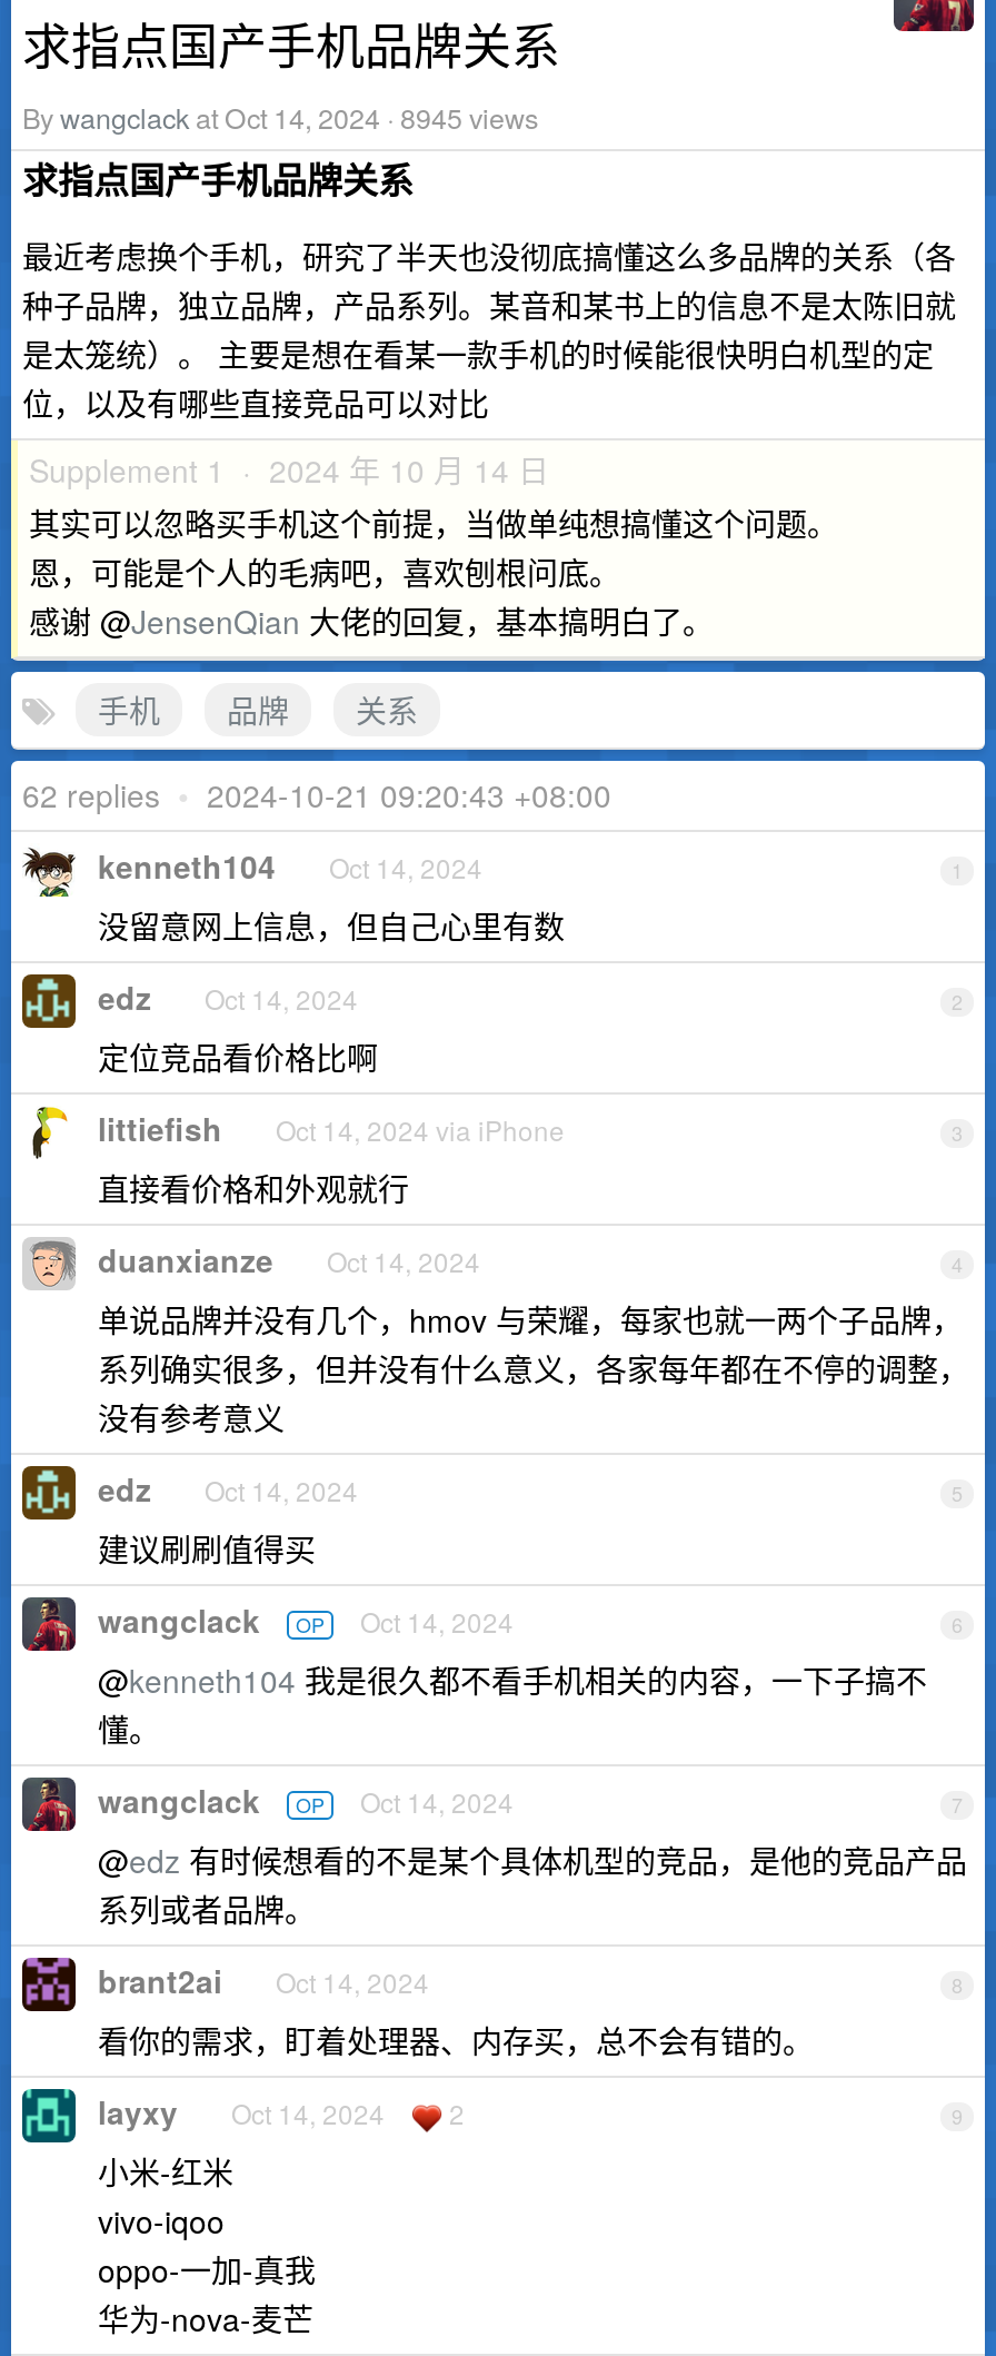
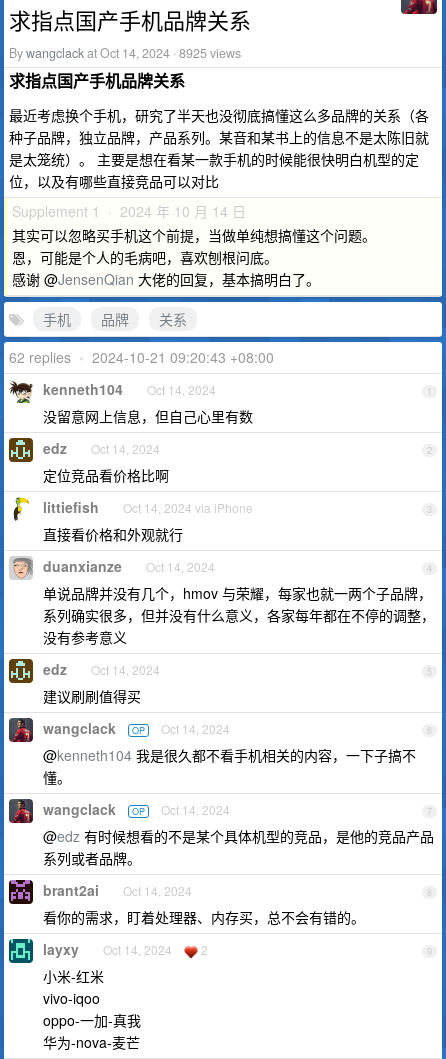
- Bywangclack at Oct 14, 2024 · 8945 views
+ Bywangclack at Oct 14, 2024 · 8925 views
